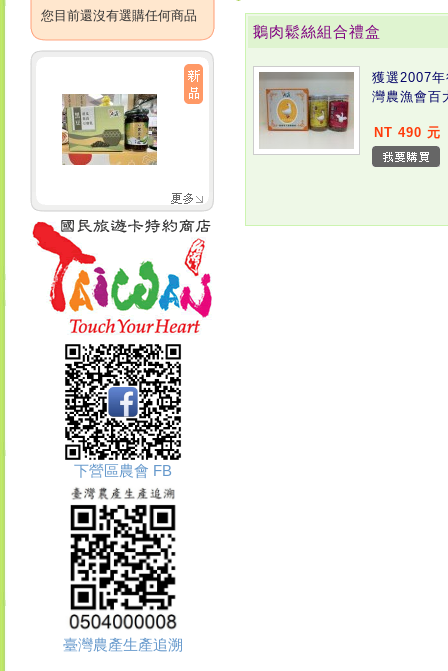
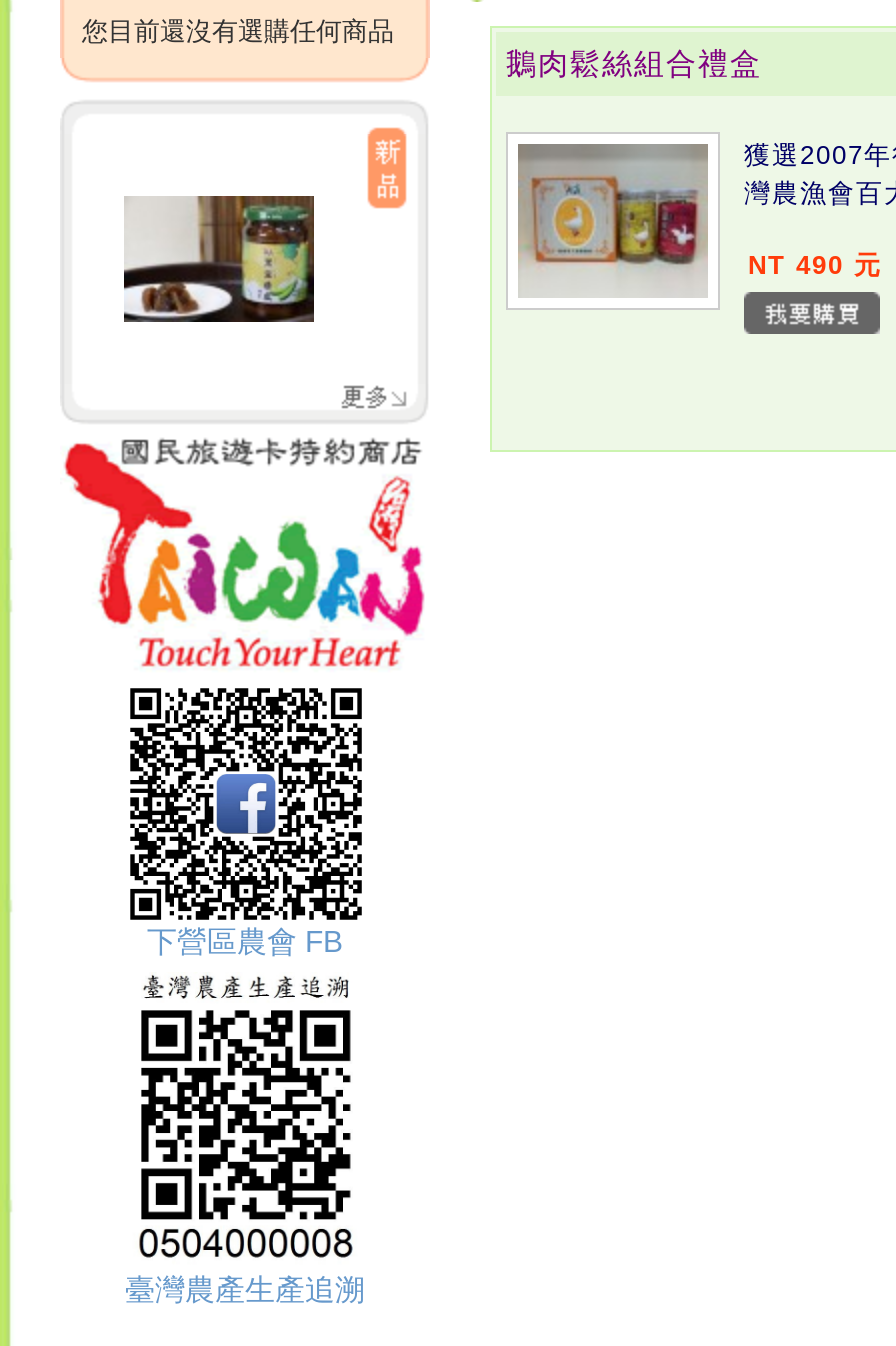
- [image]
+ [image]
